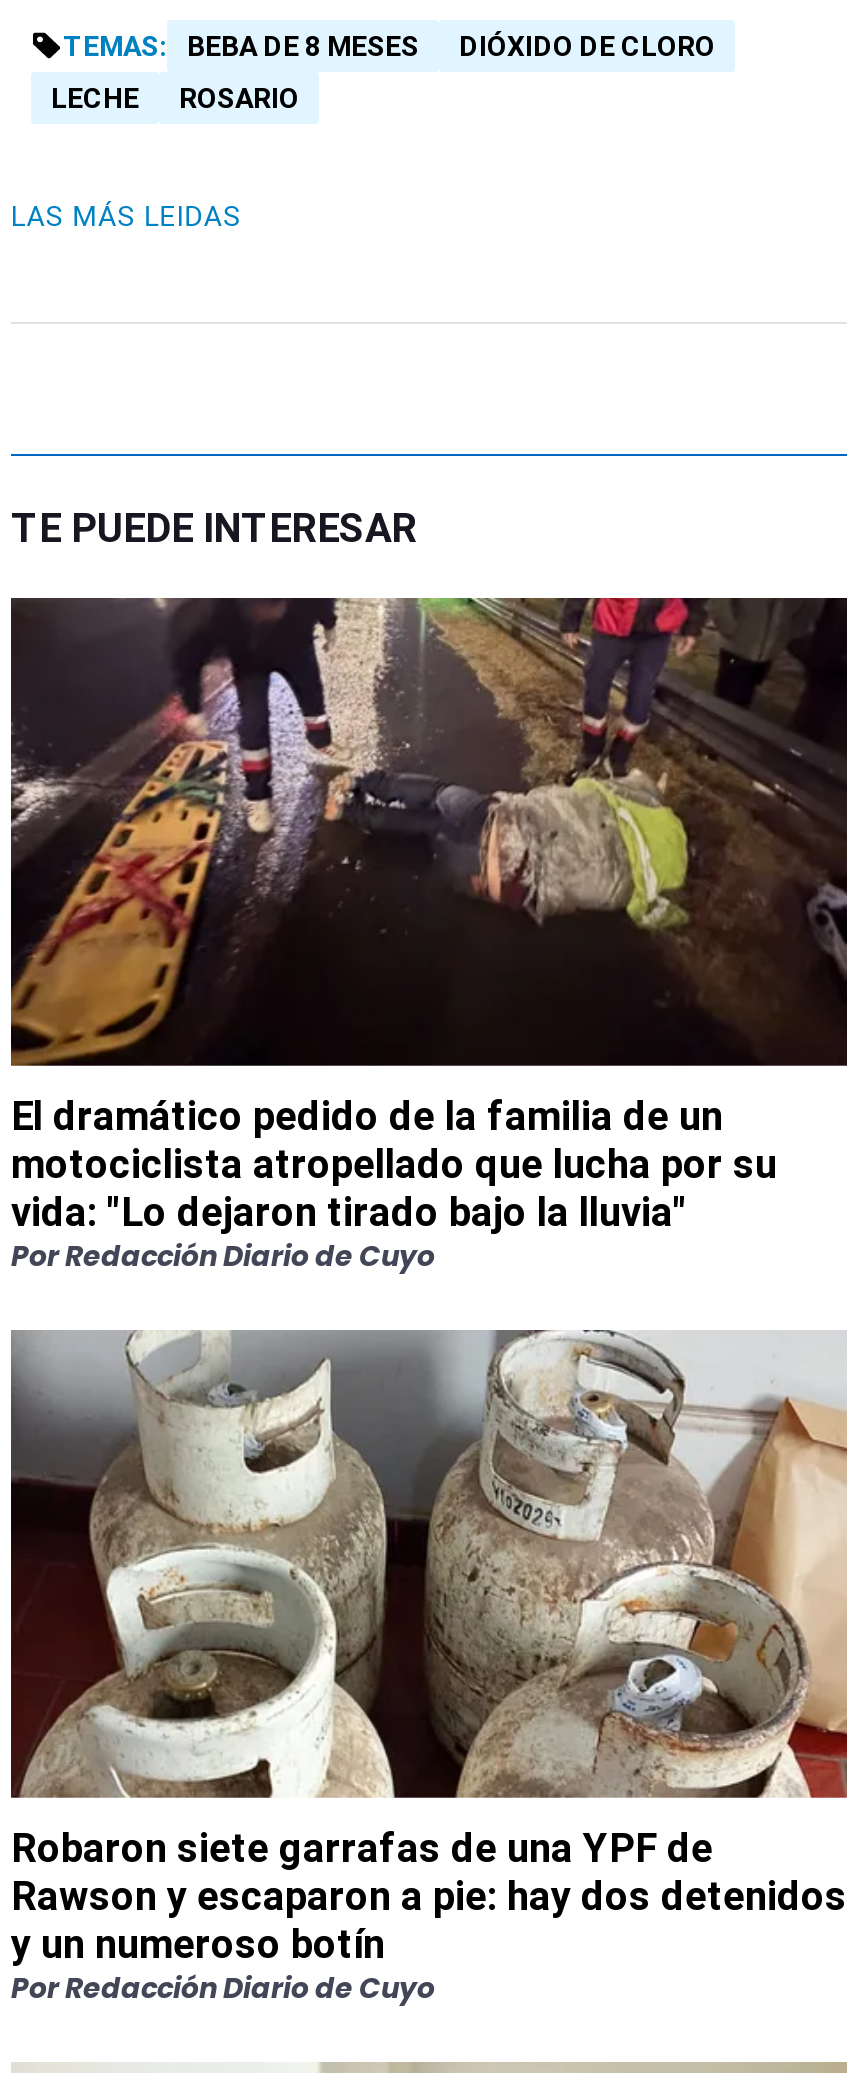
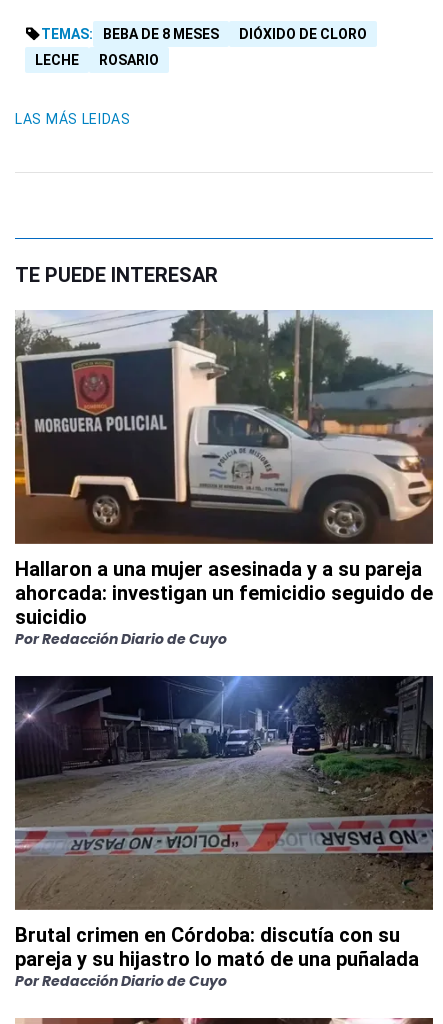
- [image]
- El dramático pedido de la familia de un
- motociclista atropellado que lucha por su
- vida: "Lo dejaron tirado bajo la lluvia"
+ [image]
+ Hallaron a una mujer asesinada y a su pareja
+ ahorcada: investigan un femicidio seguido de
+ suicidio

- [image]
- Robaron siete garrafas de una YPF de
- Rawson y escaparon a pie: hay dos detenidos
- y un numeroso botín
+ [image]
+ Brutal crimen en Córdoba: discutía con su
+ pareja y su hijastro lo mató de una puñalada
